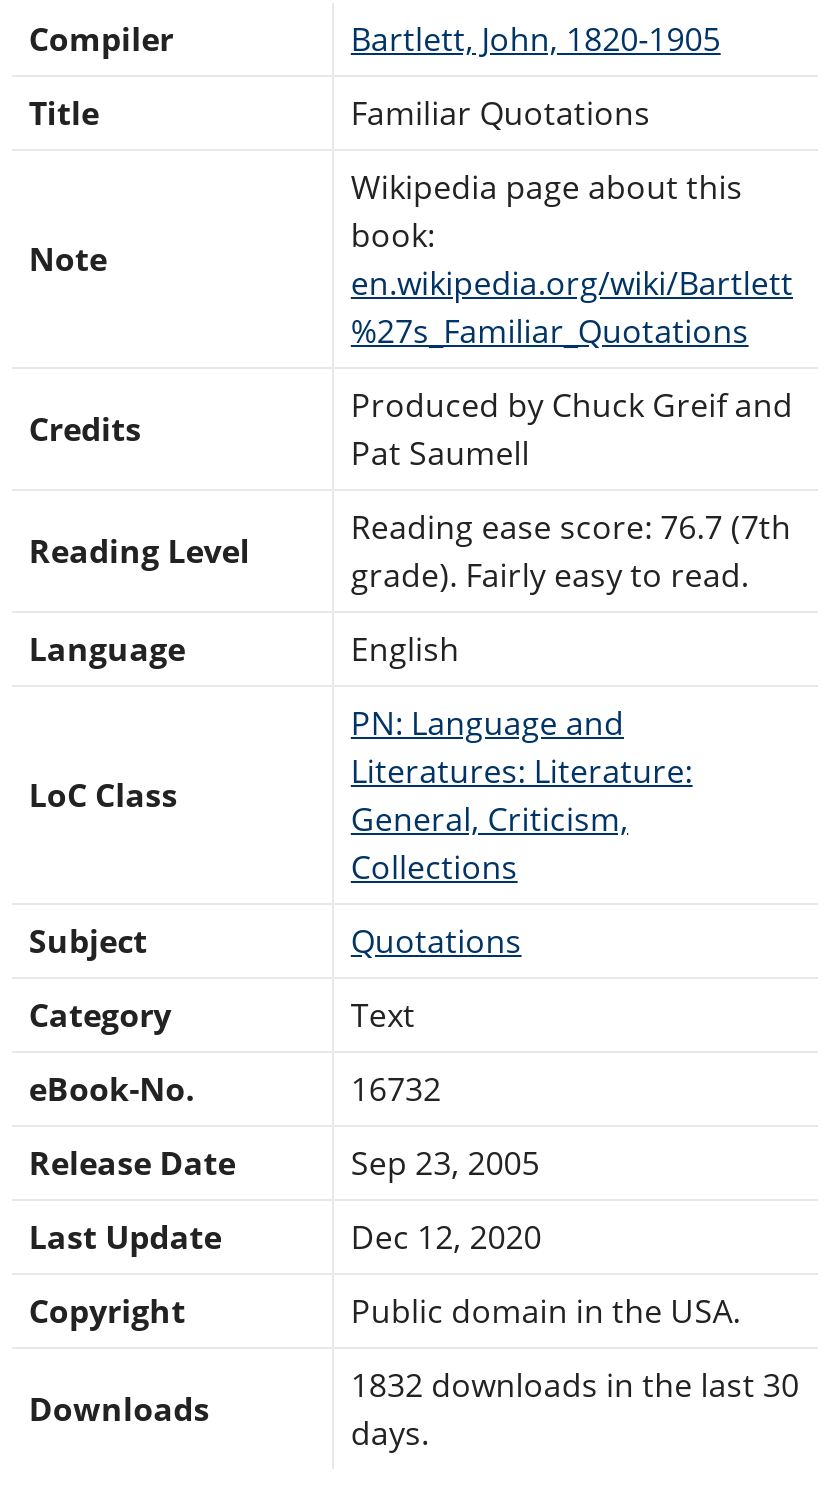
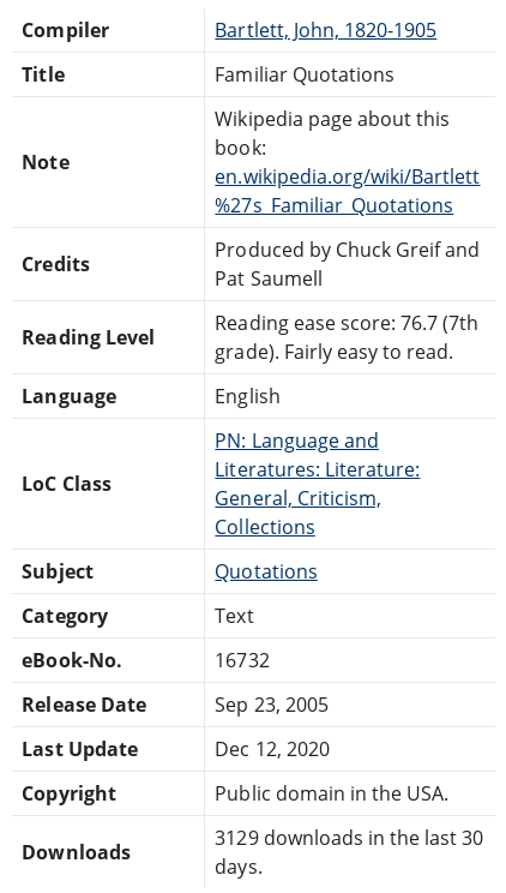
- 1832 downloads in the last 30
+ 3129 downloads in the last 30
